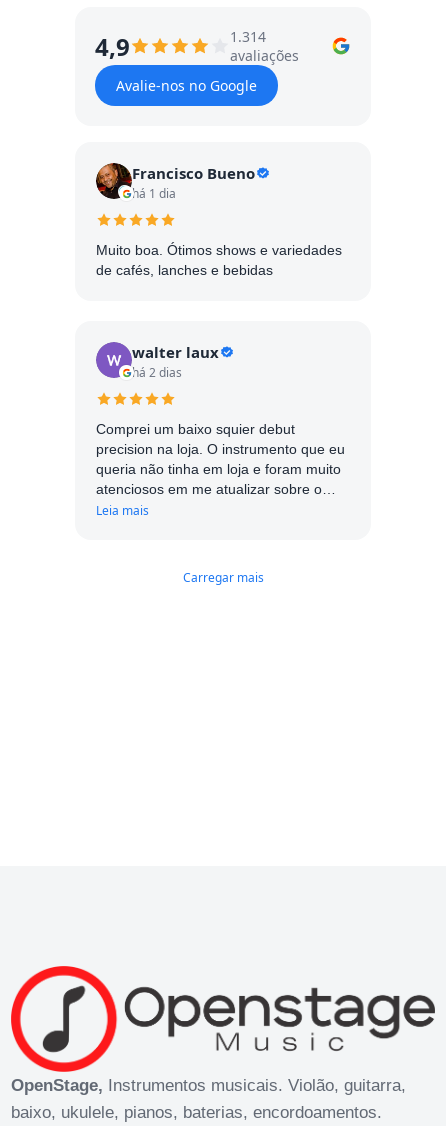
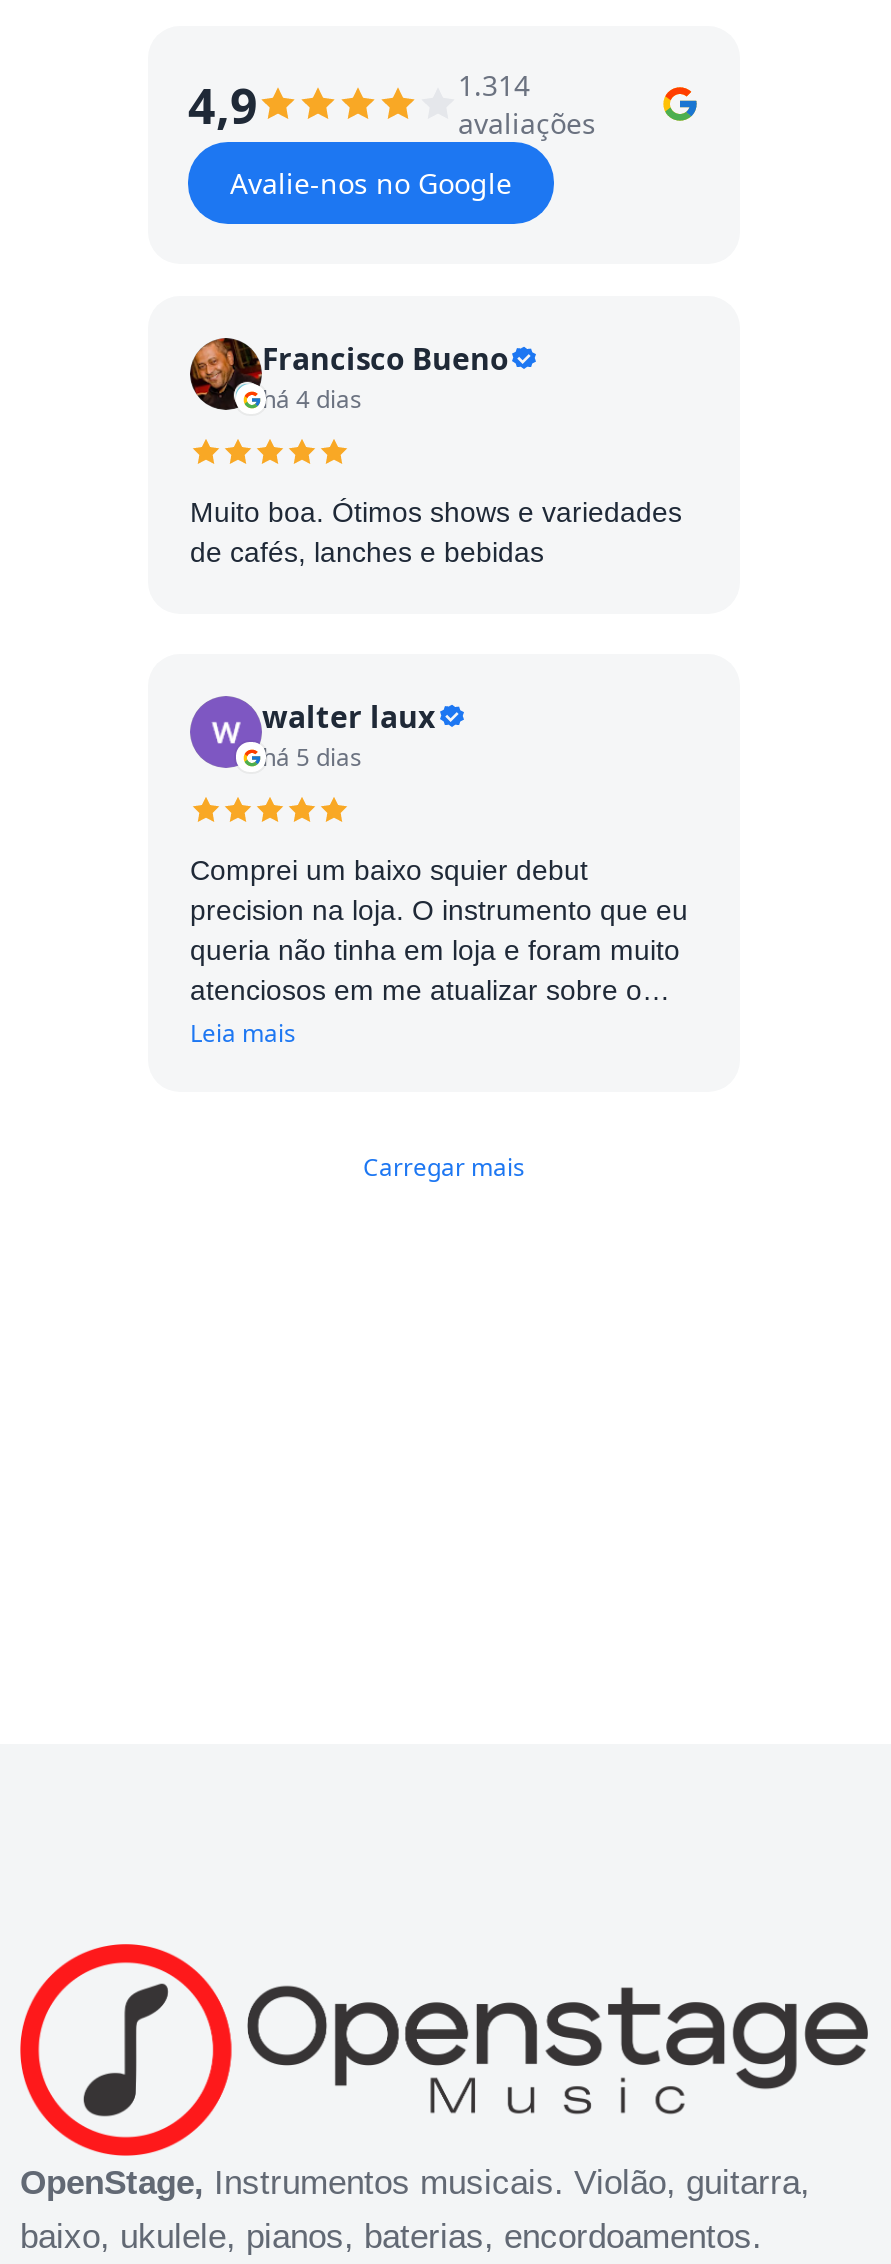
- há 1 dia
+ há 4 dias

- há 2 dias
+ há 5 dias
